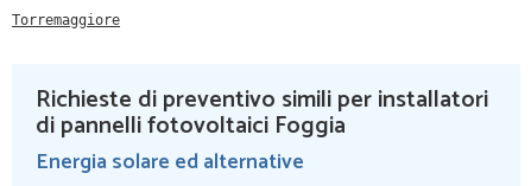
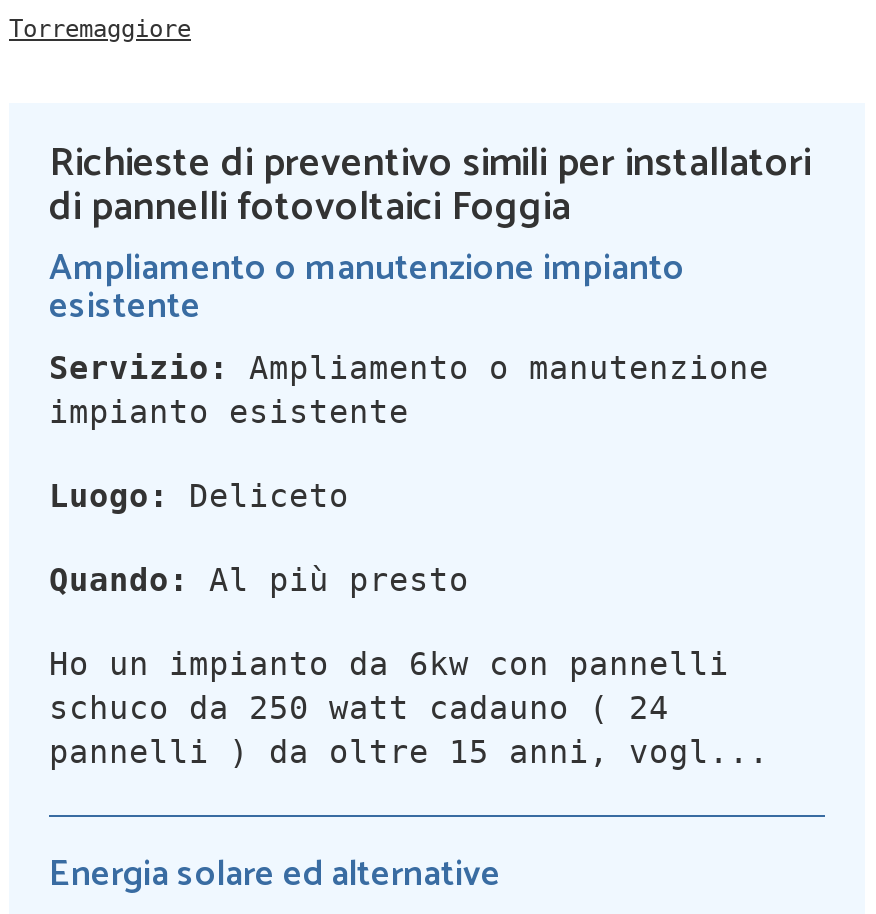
+ Ampliamento o manutenzione impianto
+ esistente
+ Servizio: Ampliamento o manutenzione
+ impianto esistente
+ Luogo: Deliceto
+ Quando: Al più presto
+ Ho un impianto da 6kw con pannelli
+ schuco da 250 watt cadauno ( 24
+ pannelli ) da oltre 15 anni, vogl...
